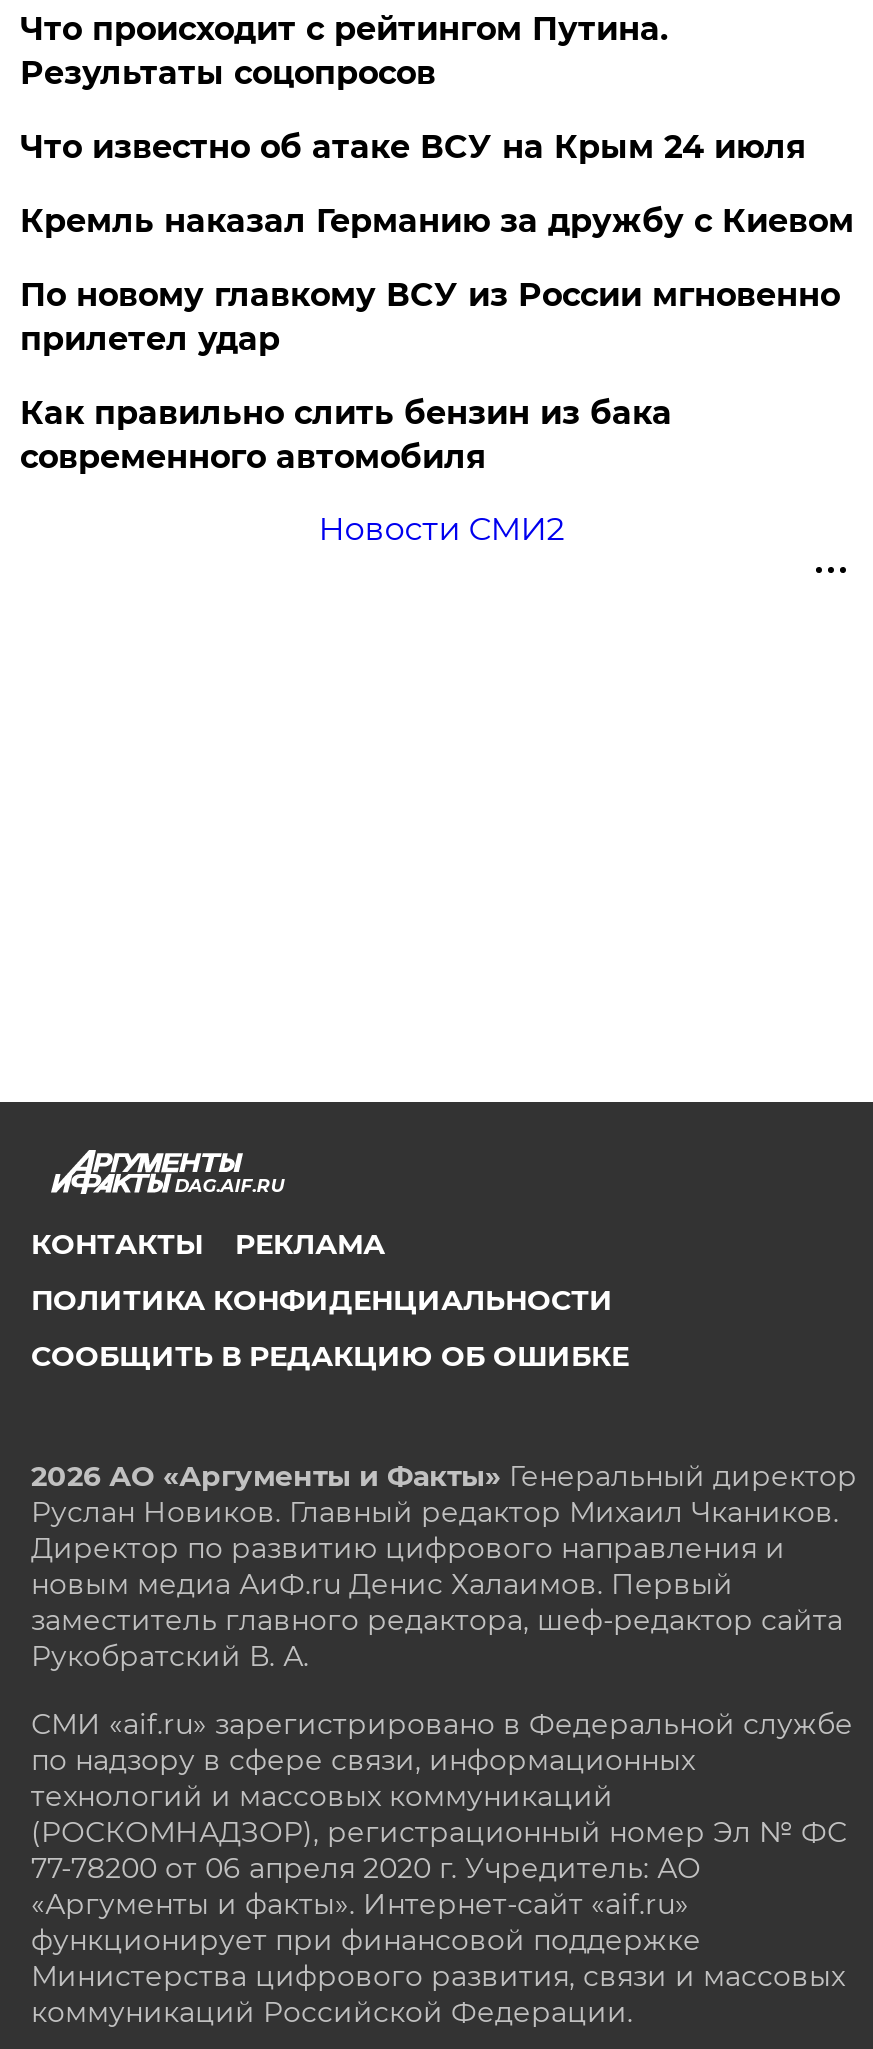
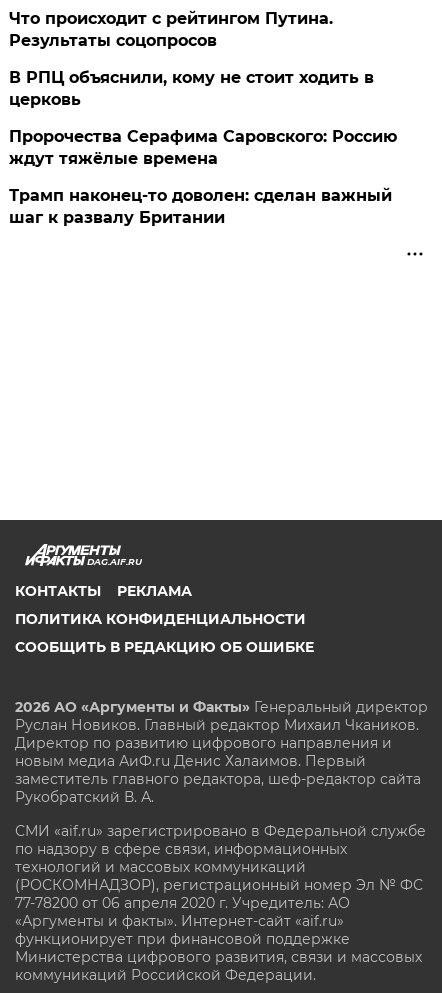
- Что известно об атаке ВСУ на Крым 24 июля
- Кремль наказал Германию за дружбу с Киевом
- По новому главкому ВСУ из России мгновенно
- прилетел удар
- Как правильно слить бензин из бака
- современного автомобиля
- Новости СМИ2
+ В РПЦ объяснили, кому не стоит ходить в
+ церковь
+ Пророчества Серафима Саровского: Россию
+ ждут тяжёлые времена
+ Трамп наконец-то доволен: сделан важный
+ шаг к развалу Британии
